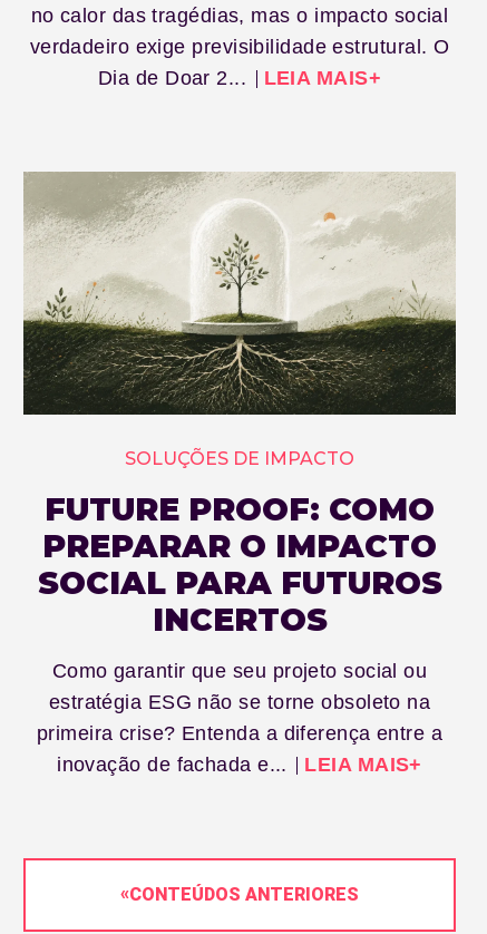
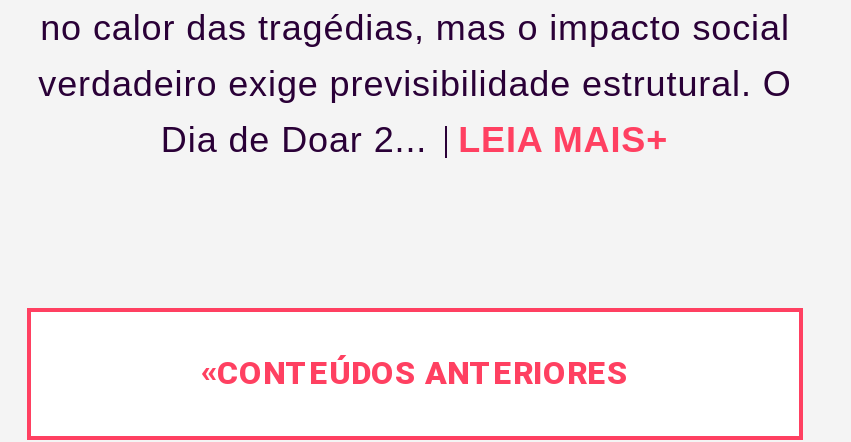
- [image]
- SOLUÇÕES DE IMPACTO
- FUTURE PROOF: COMO
- PREPARAR O IMPACTO
- SOCIAL PARA FUTUROS
- INCERTOS
- Como garantir que seu projeto social ou
- estratégia ESG não se torne obsoleto na
- primeira crise? Entenda a diferença entre a
- inovação de fachada e... LEIA MAIS+
